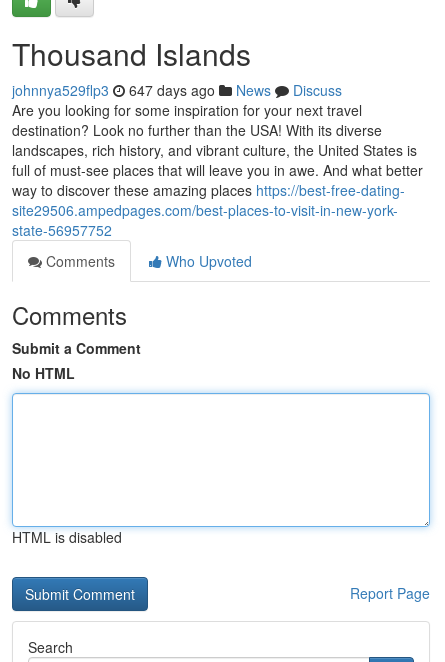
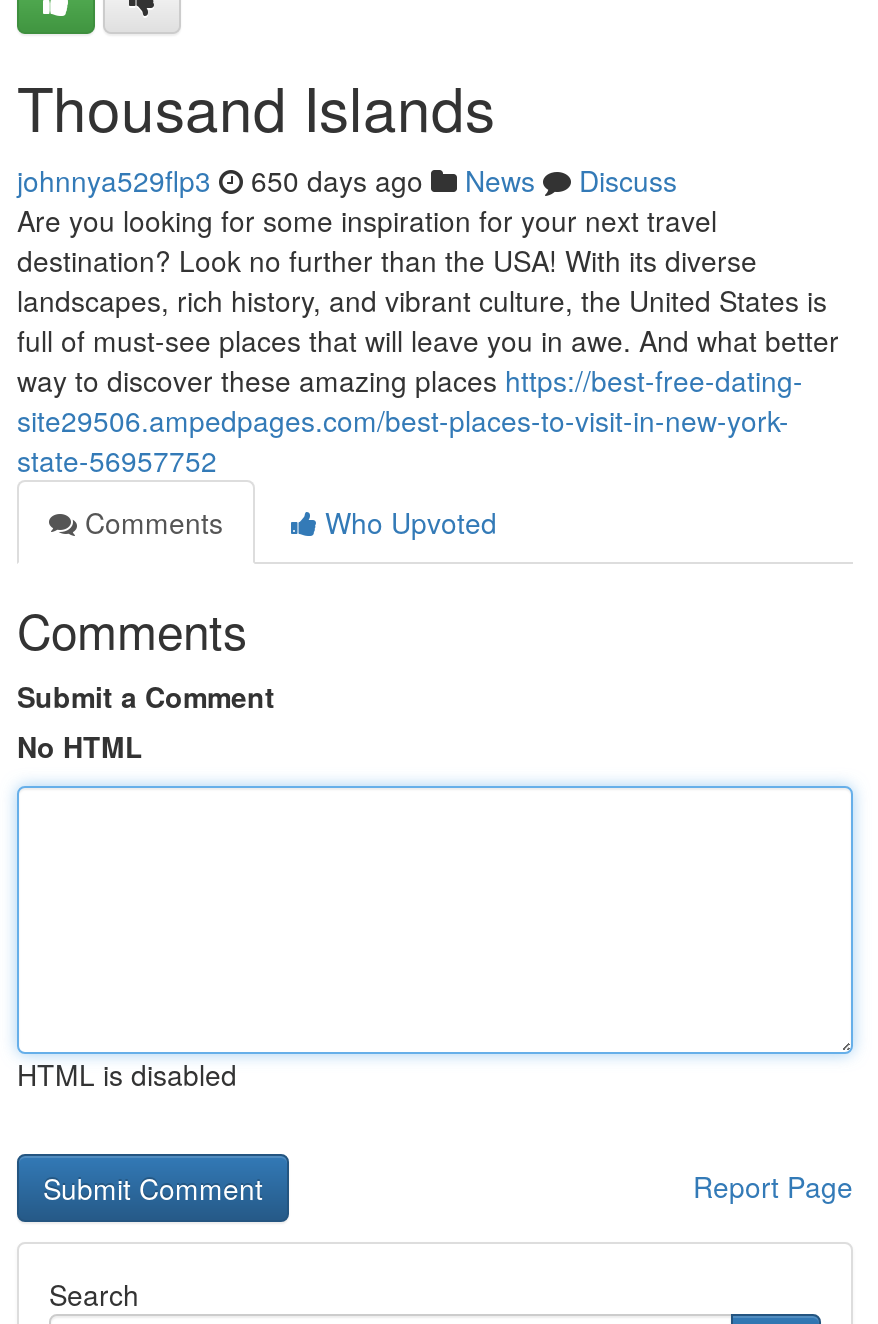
- johnnya529flp3 647 days ago News Discuss
+ johnnya529flp3 650 days ago News Discuss
